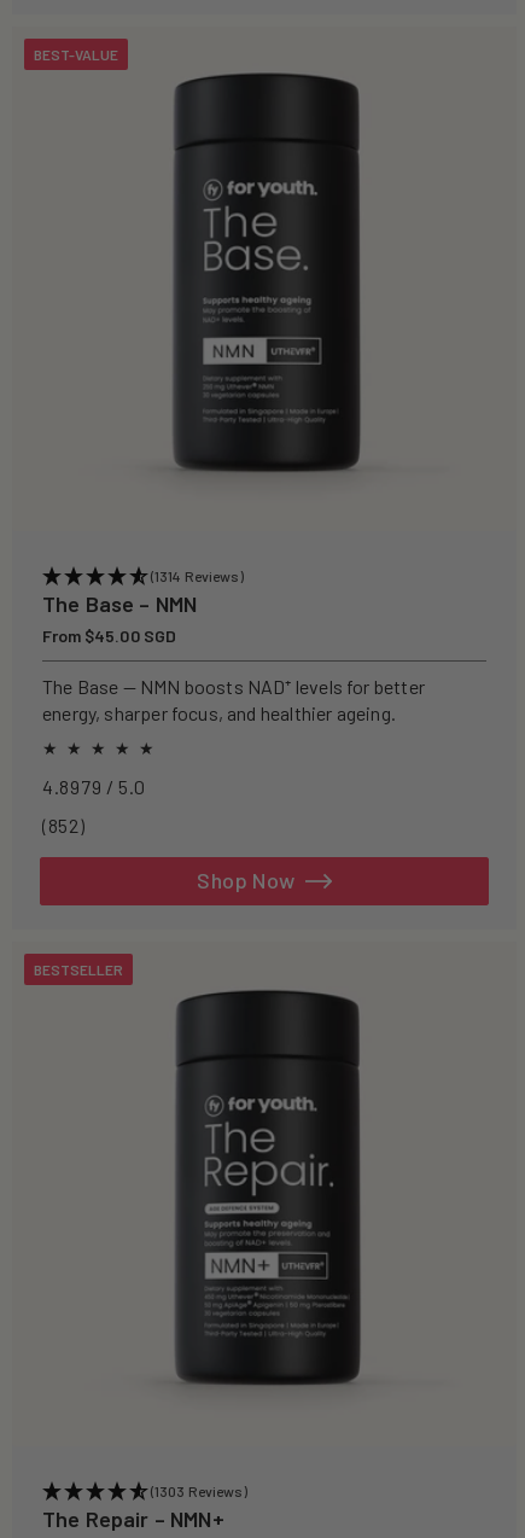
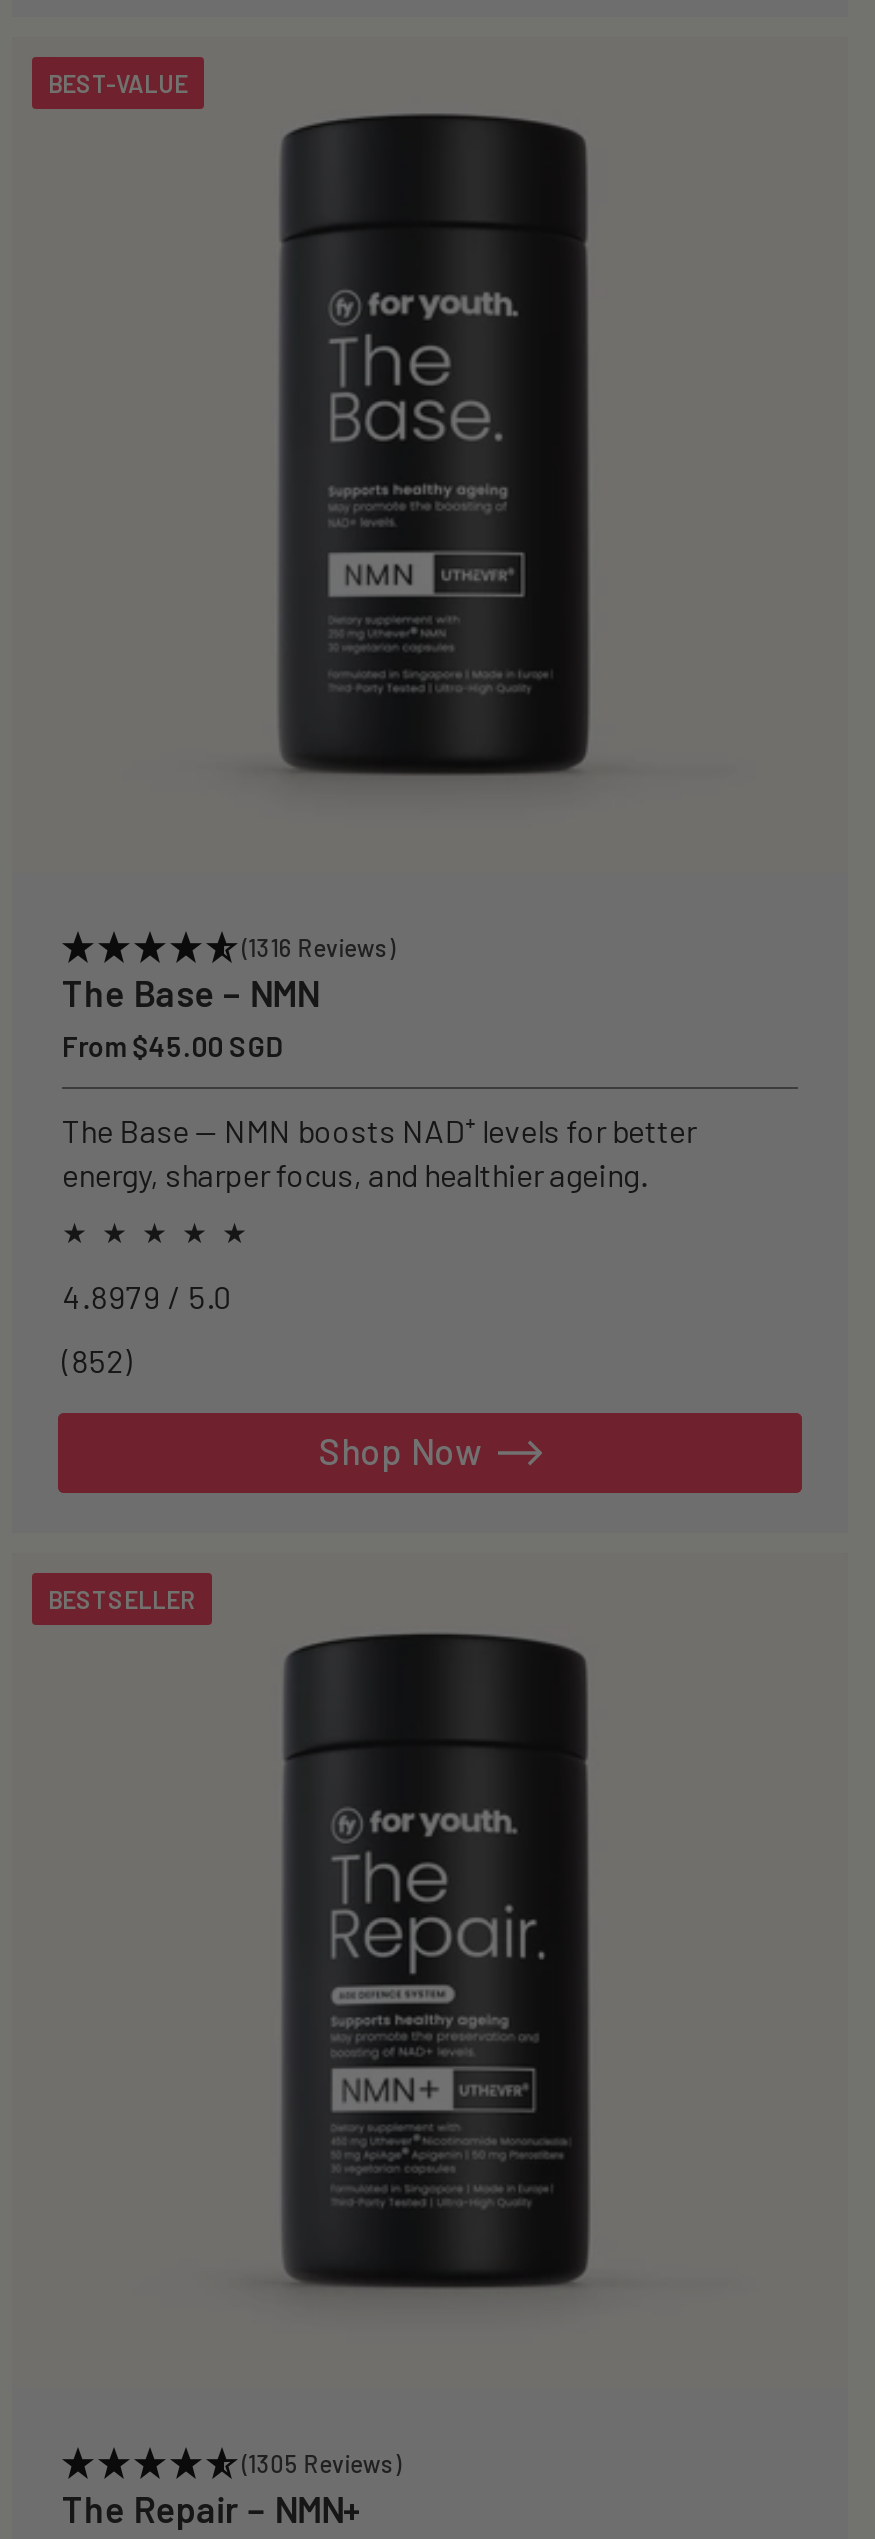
- (1314 Reviews)
+ (1316 Reviews)

- (1303 Reviews)
+ (1305 Reviews)
